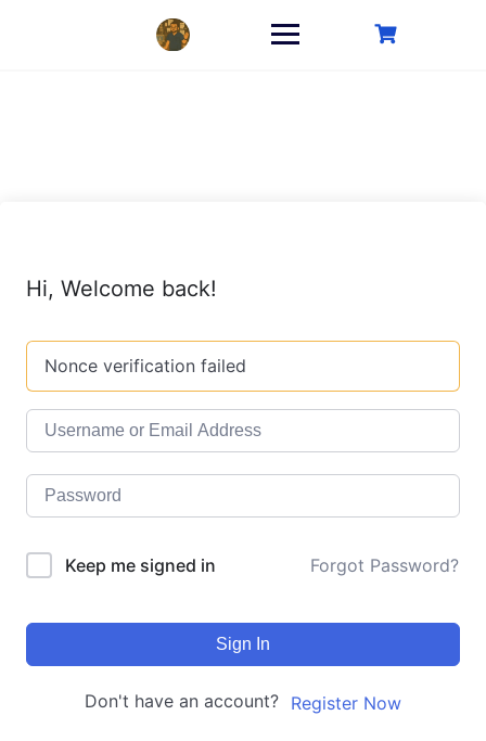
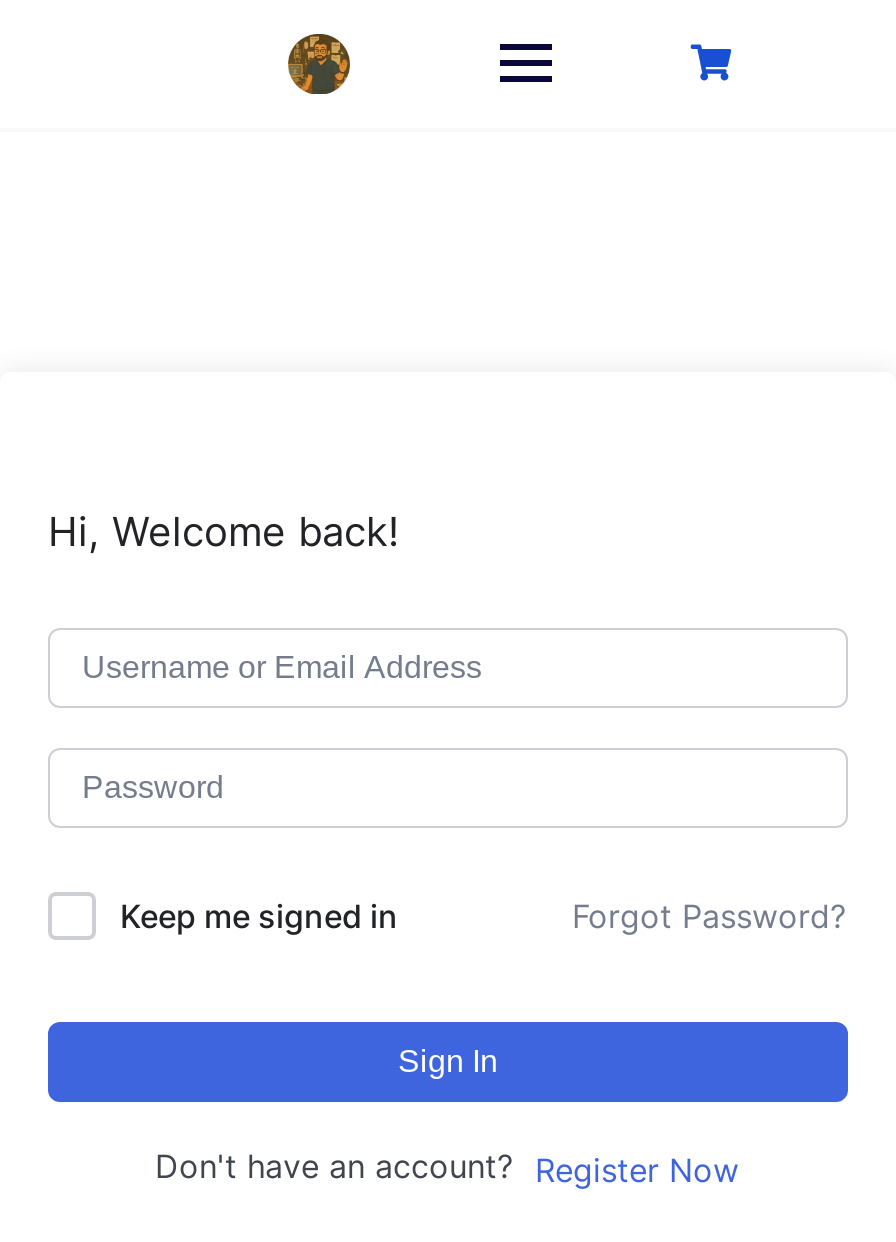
- Nonce verification failed
